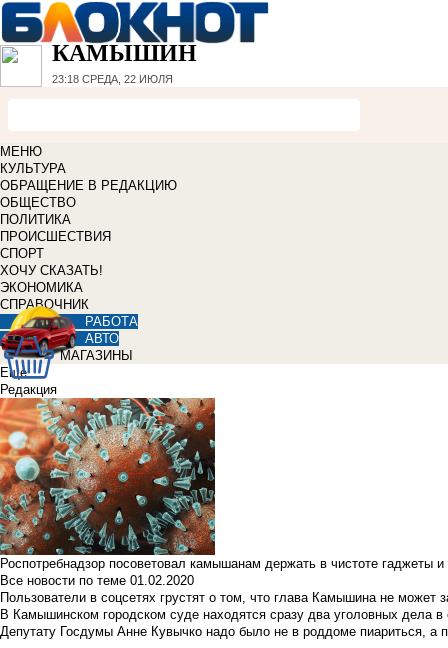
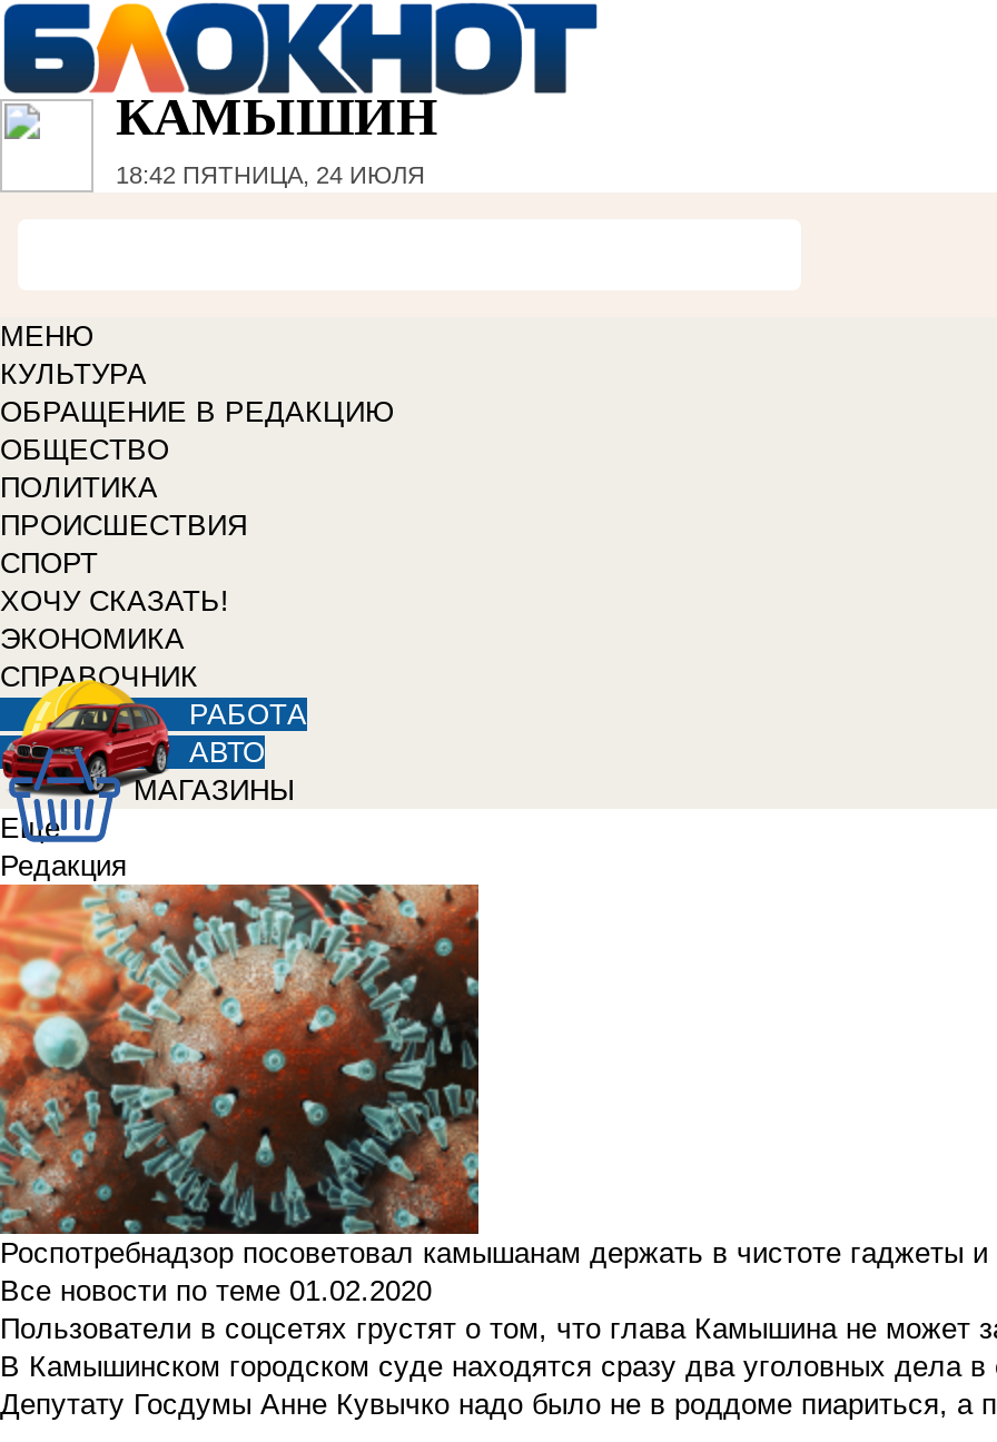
- 23:18 СРЕДА, 22 ИЮЛЯ
+ 18:42 ПЯТНИЦА, 24 ИЮЛЯ
